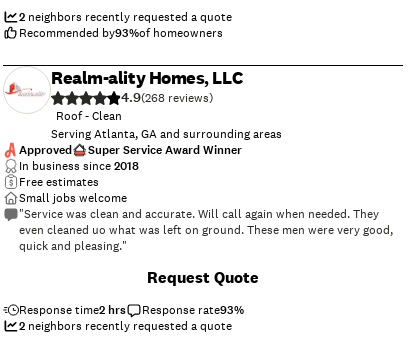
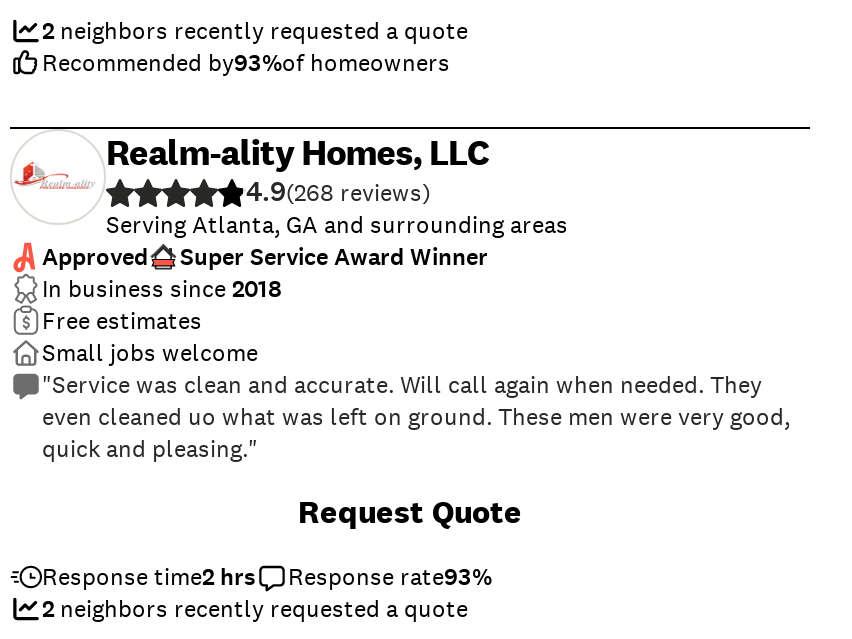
- Roof - Clean
